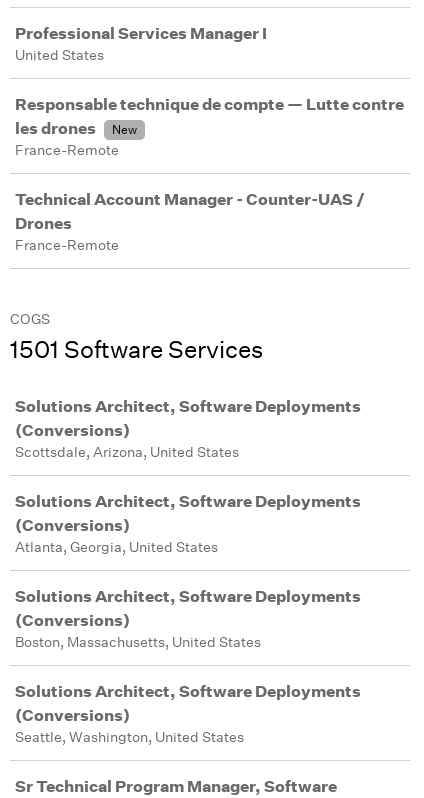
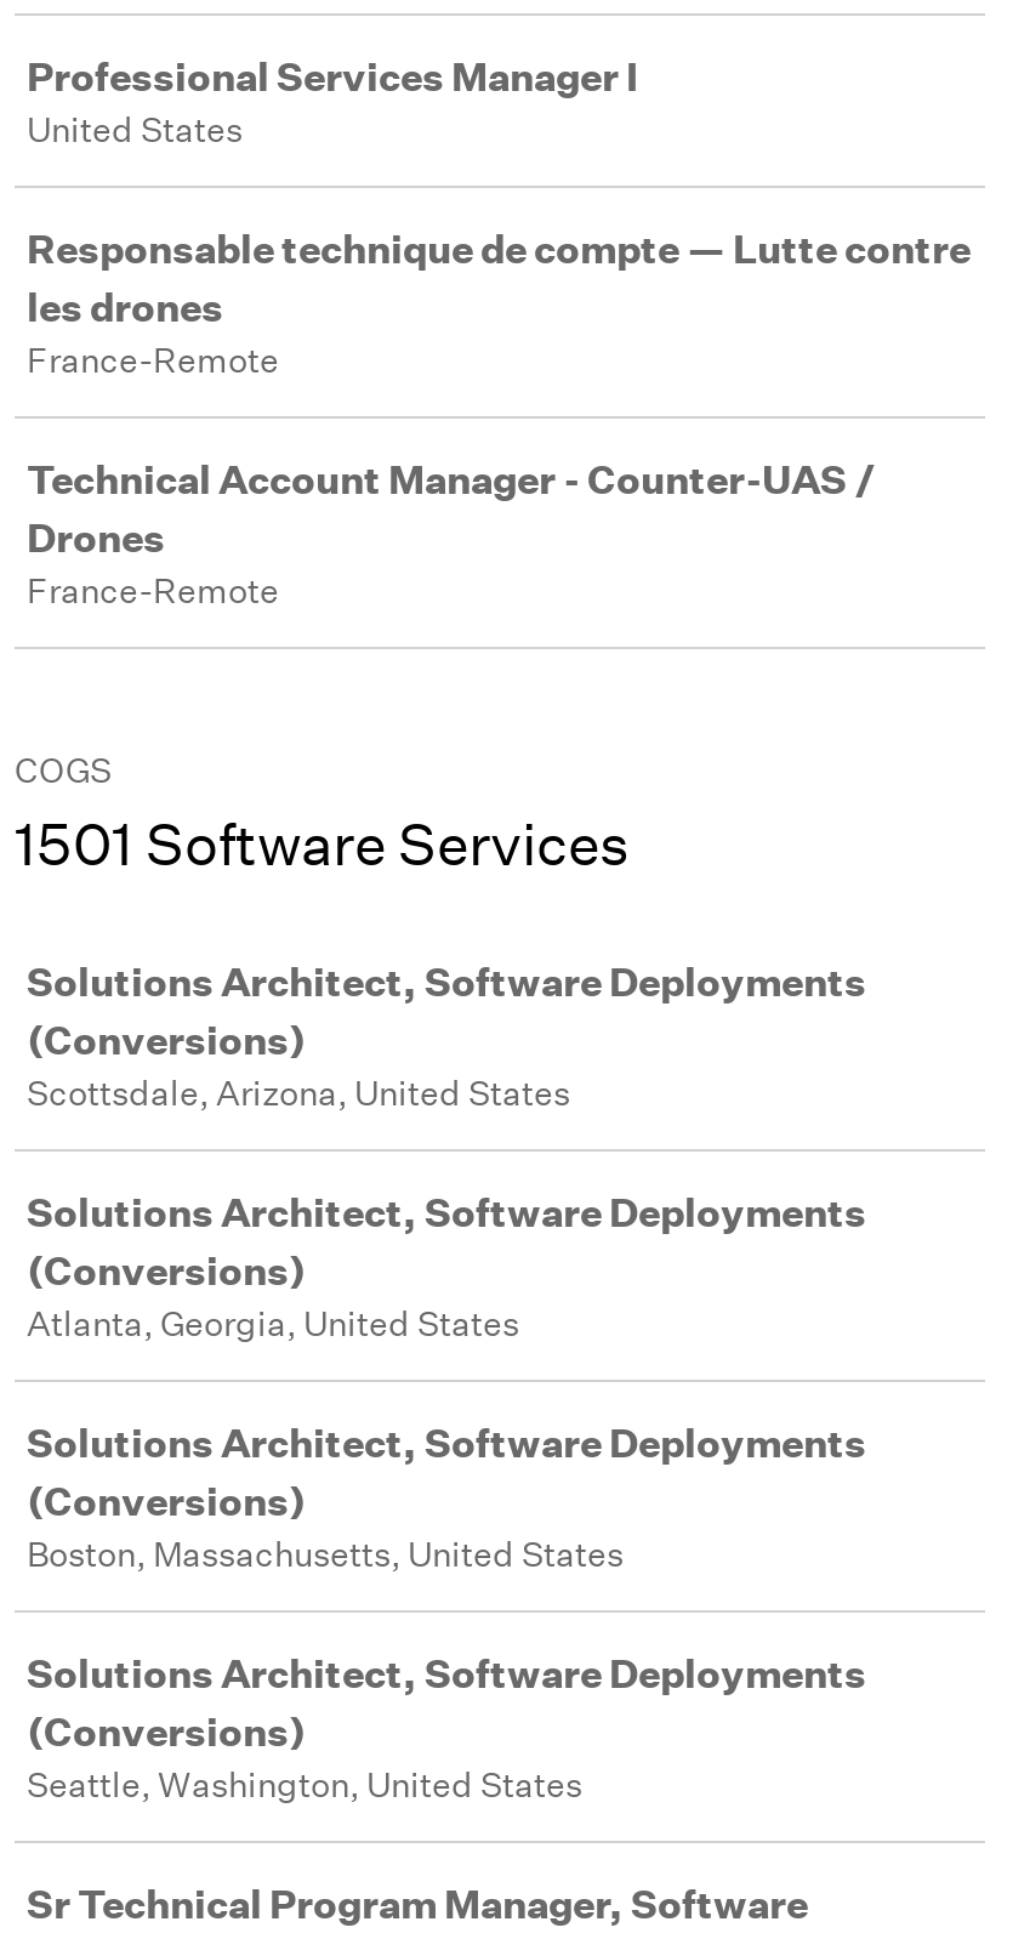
- New
